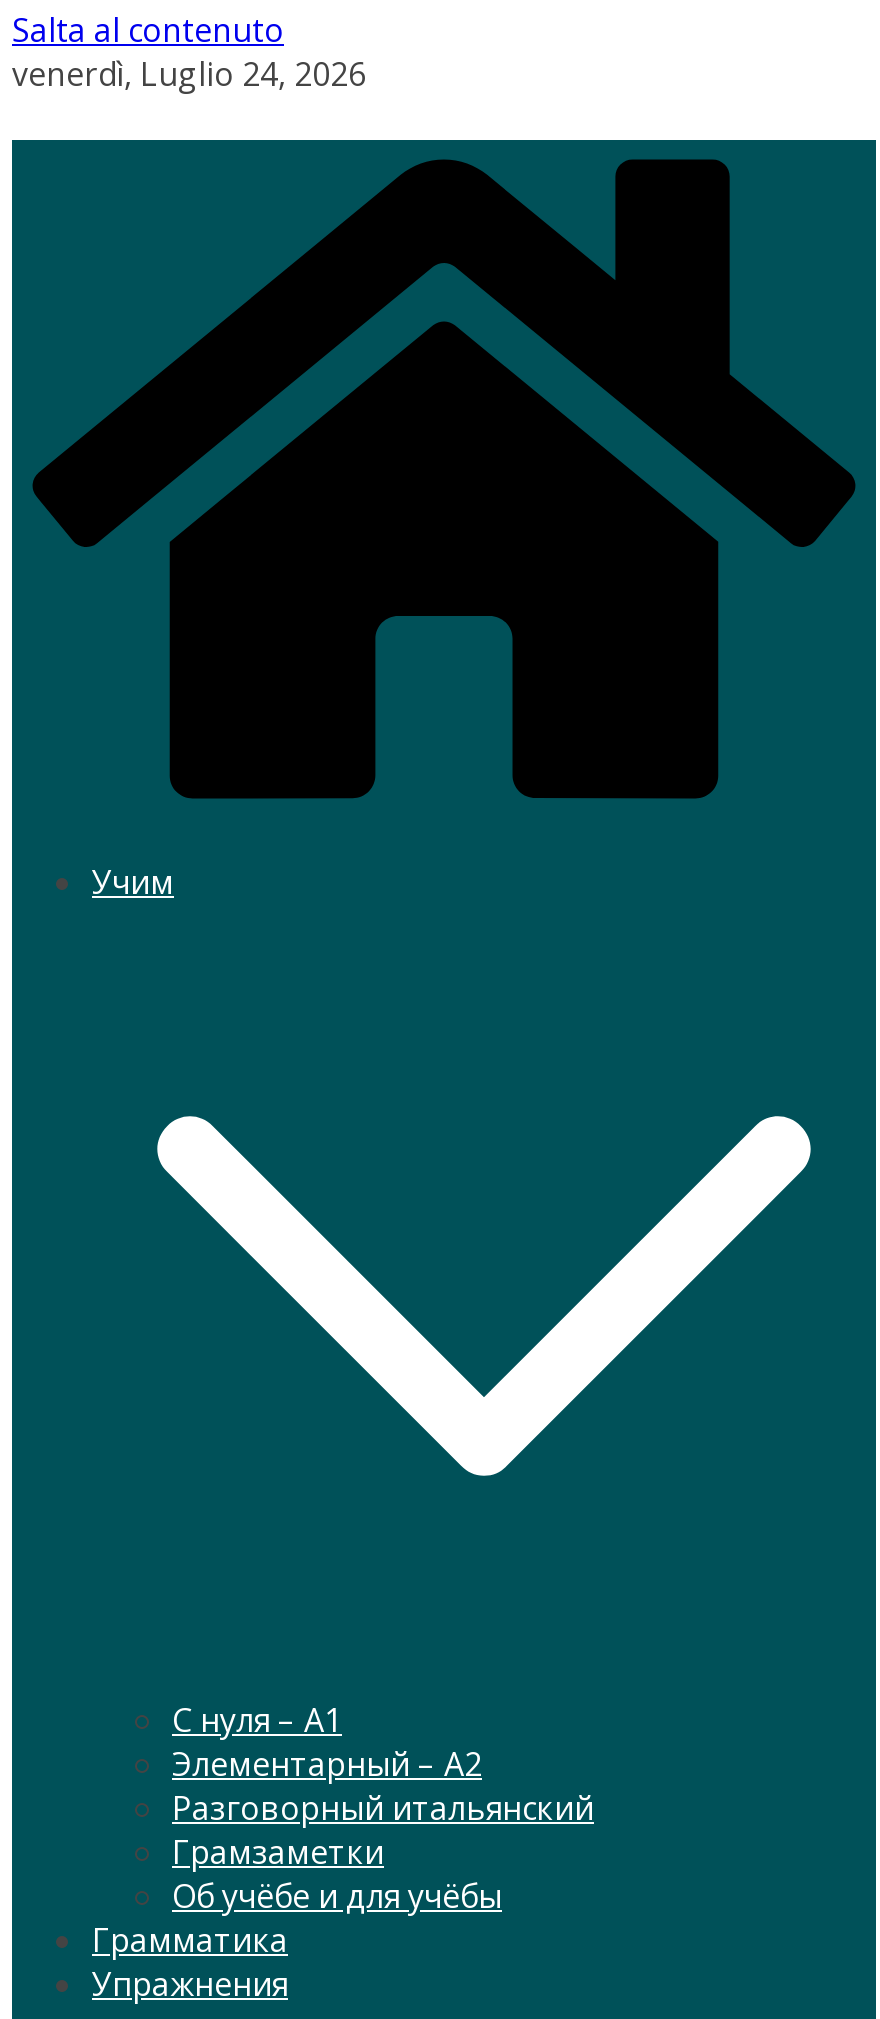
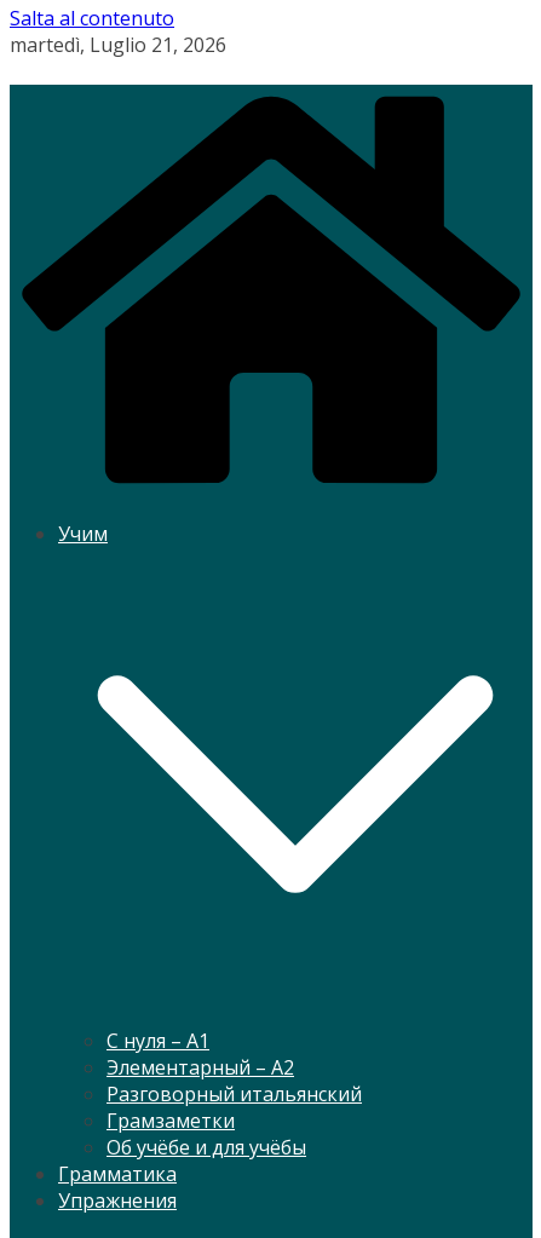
- venerdì, Luglio 24, 2026
+ martedì, Luglio 21, 2026
